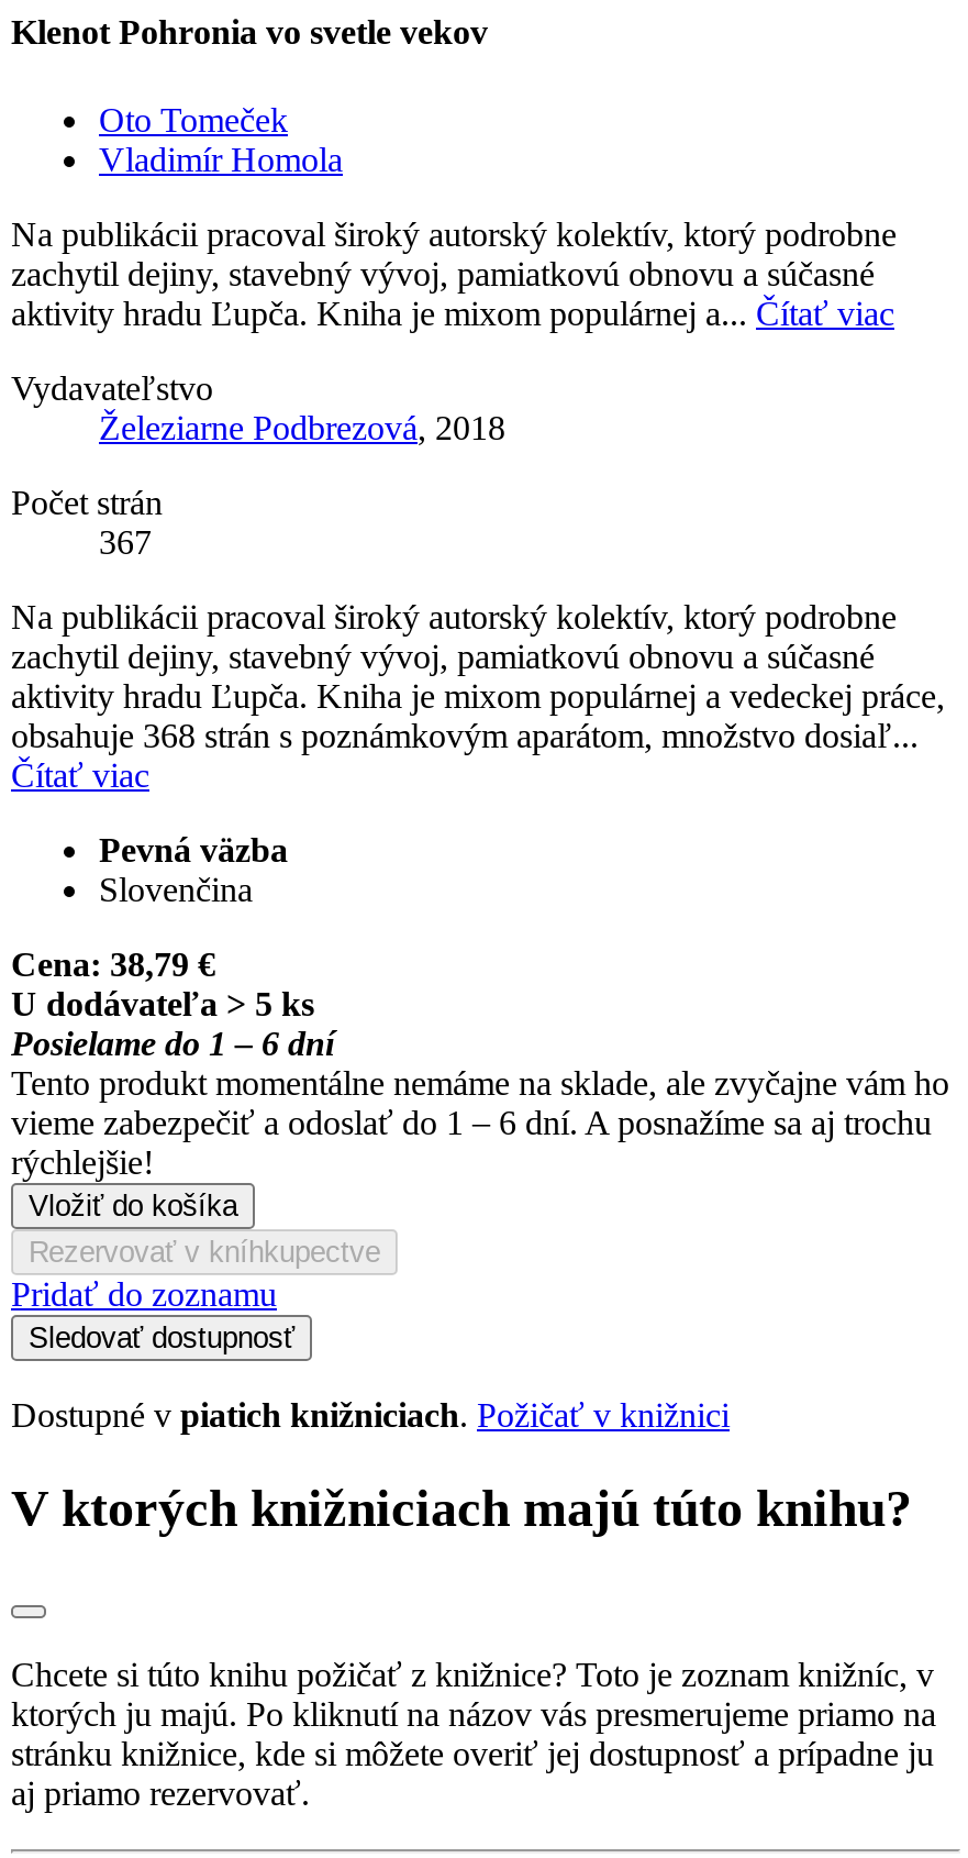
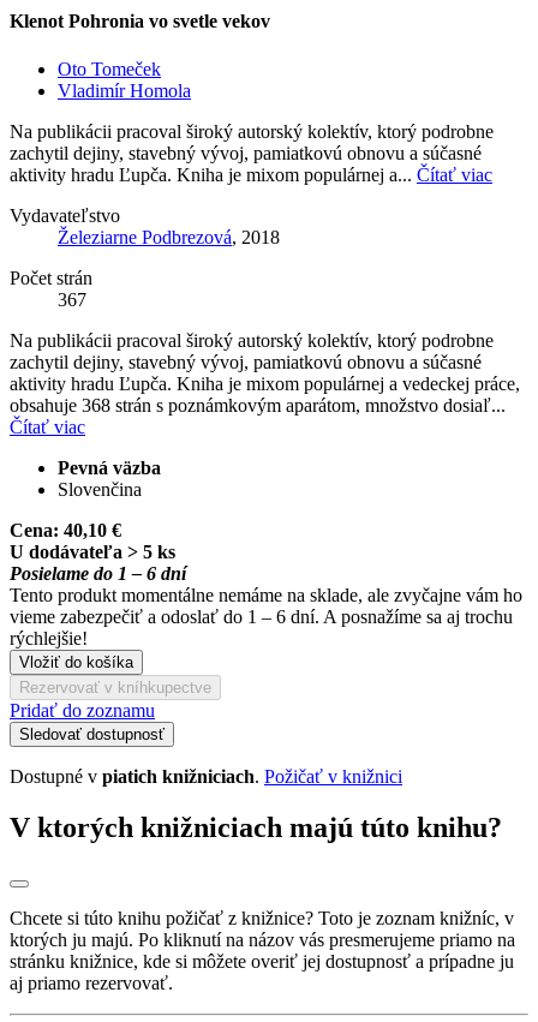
- Cena: 38,79 €
+ Cena: 40,10 €
